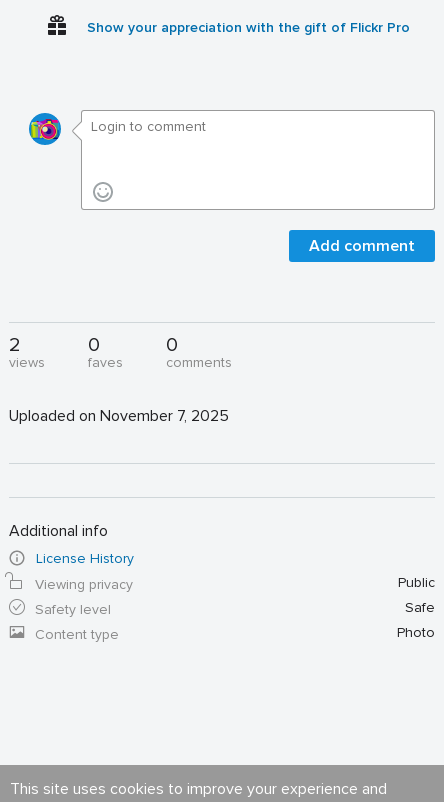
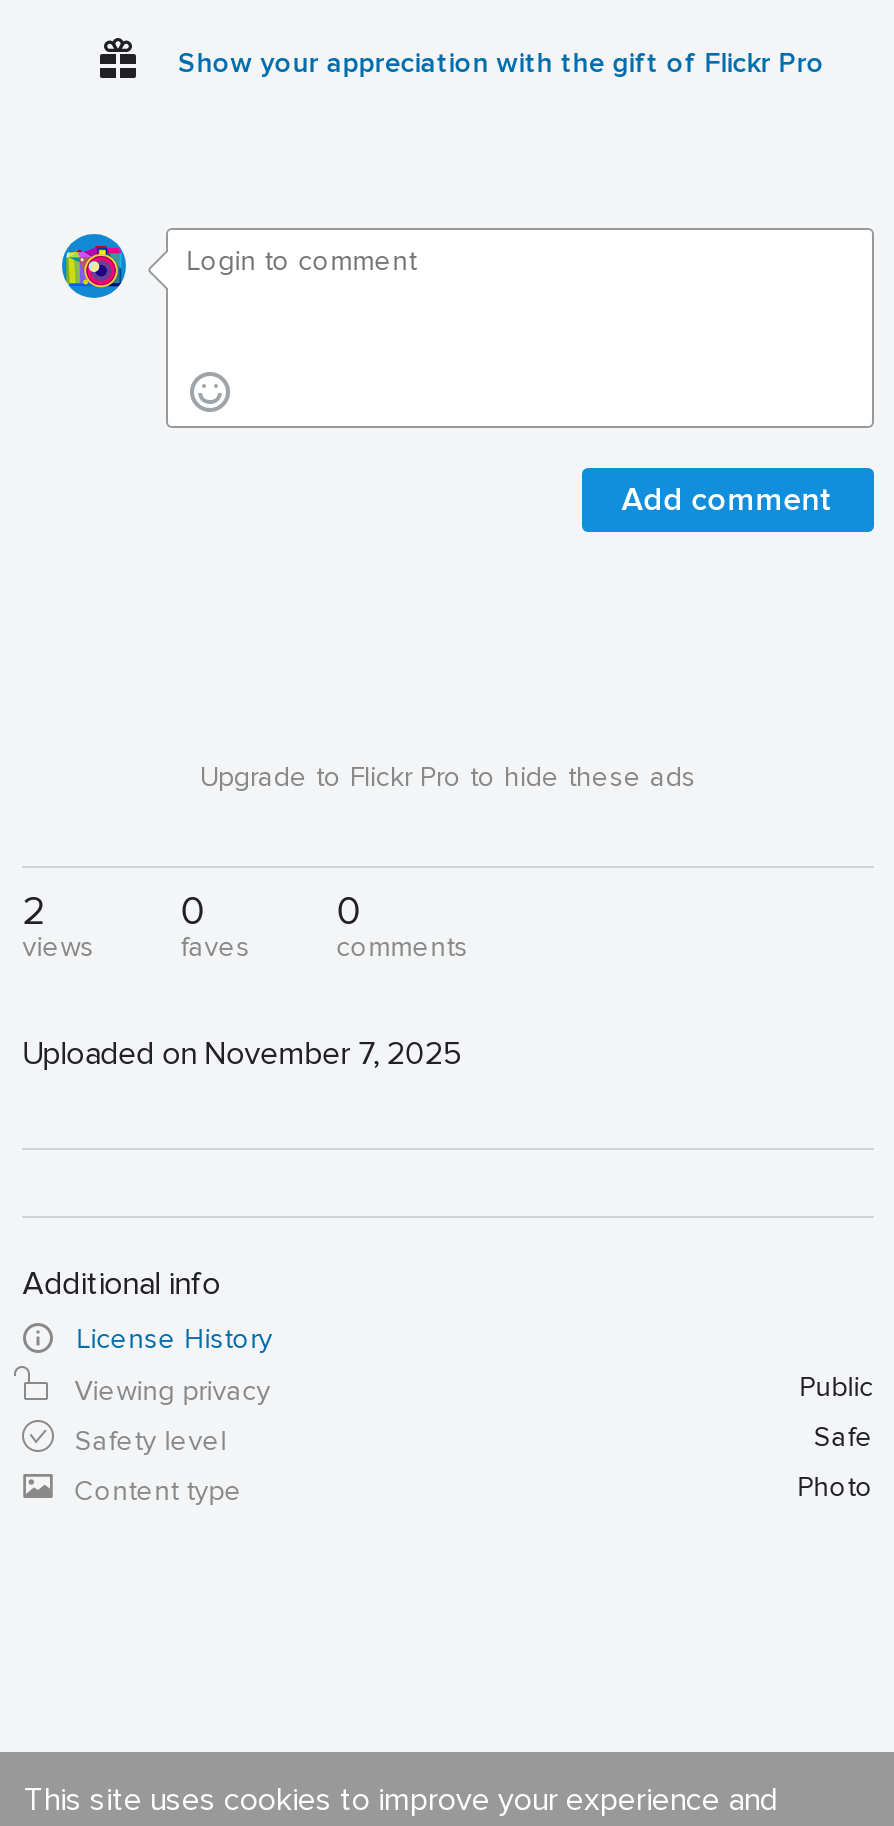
+ Upgrade to Flickr Pro to hide these ads
